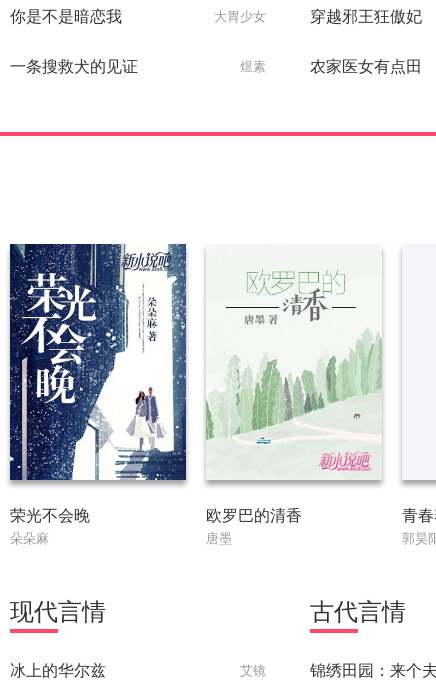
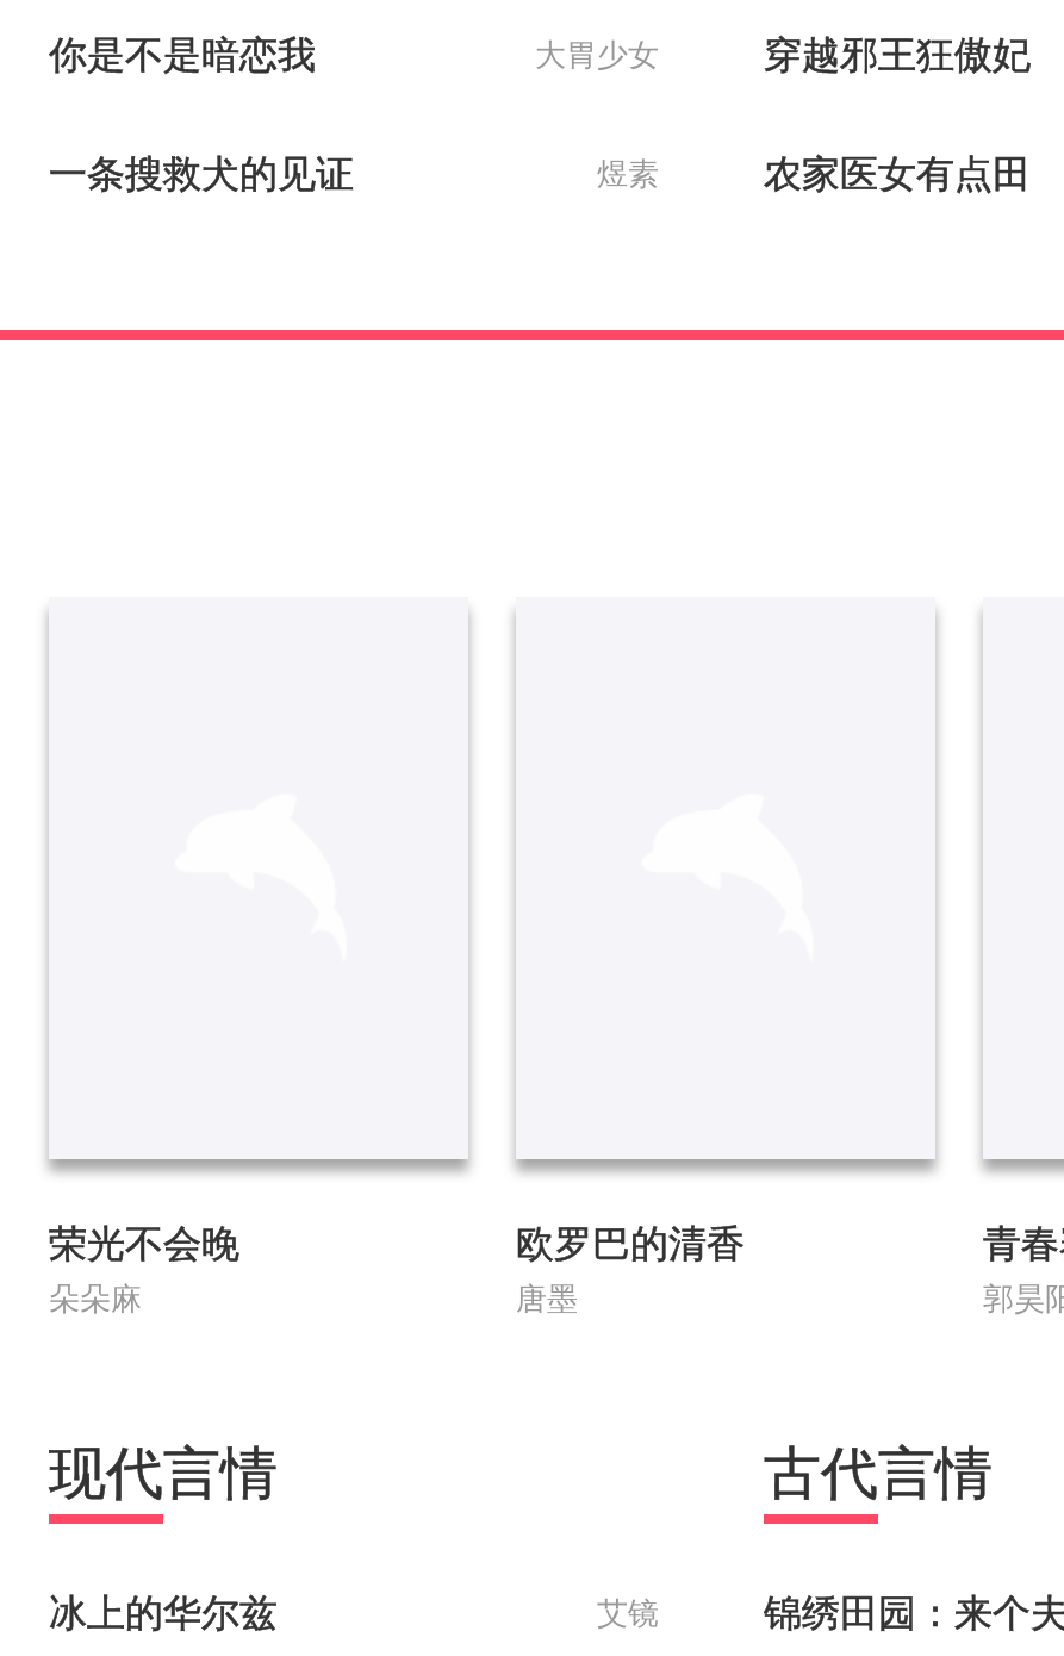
- [image]

- [image]
